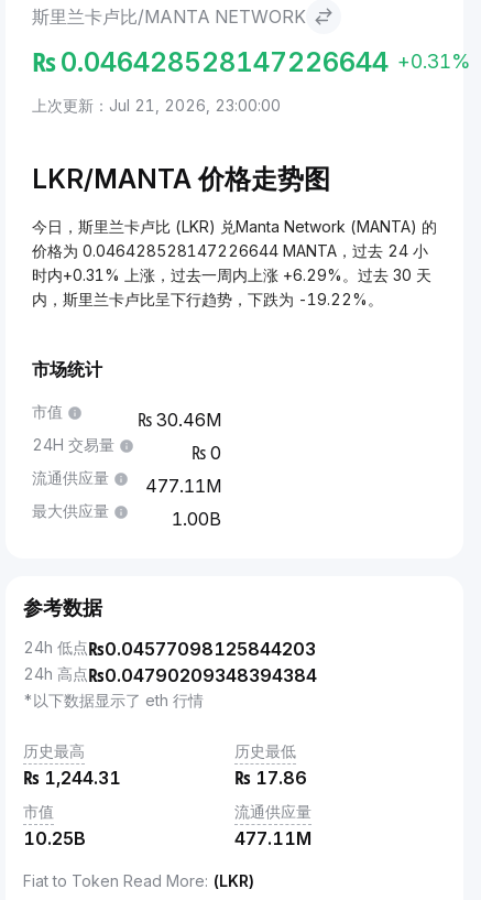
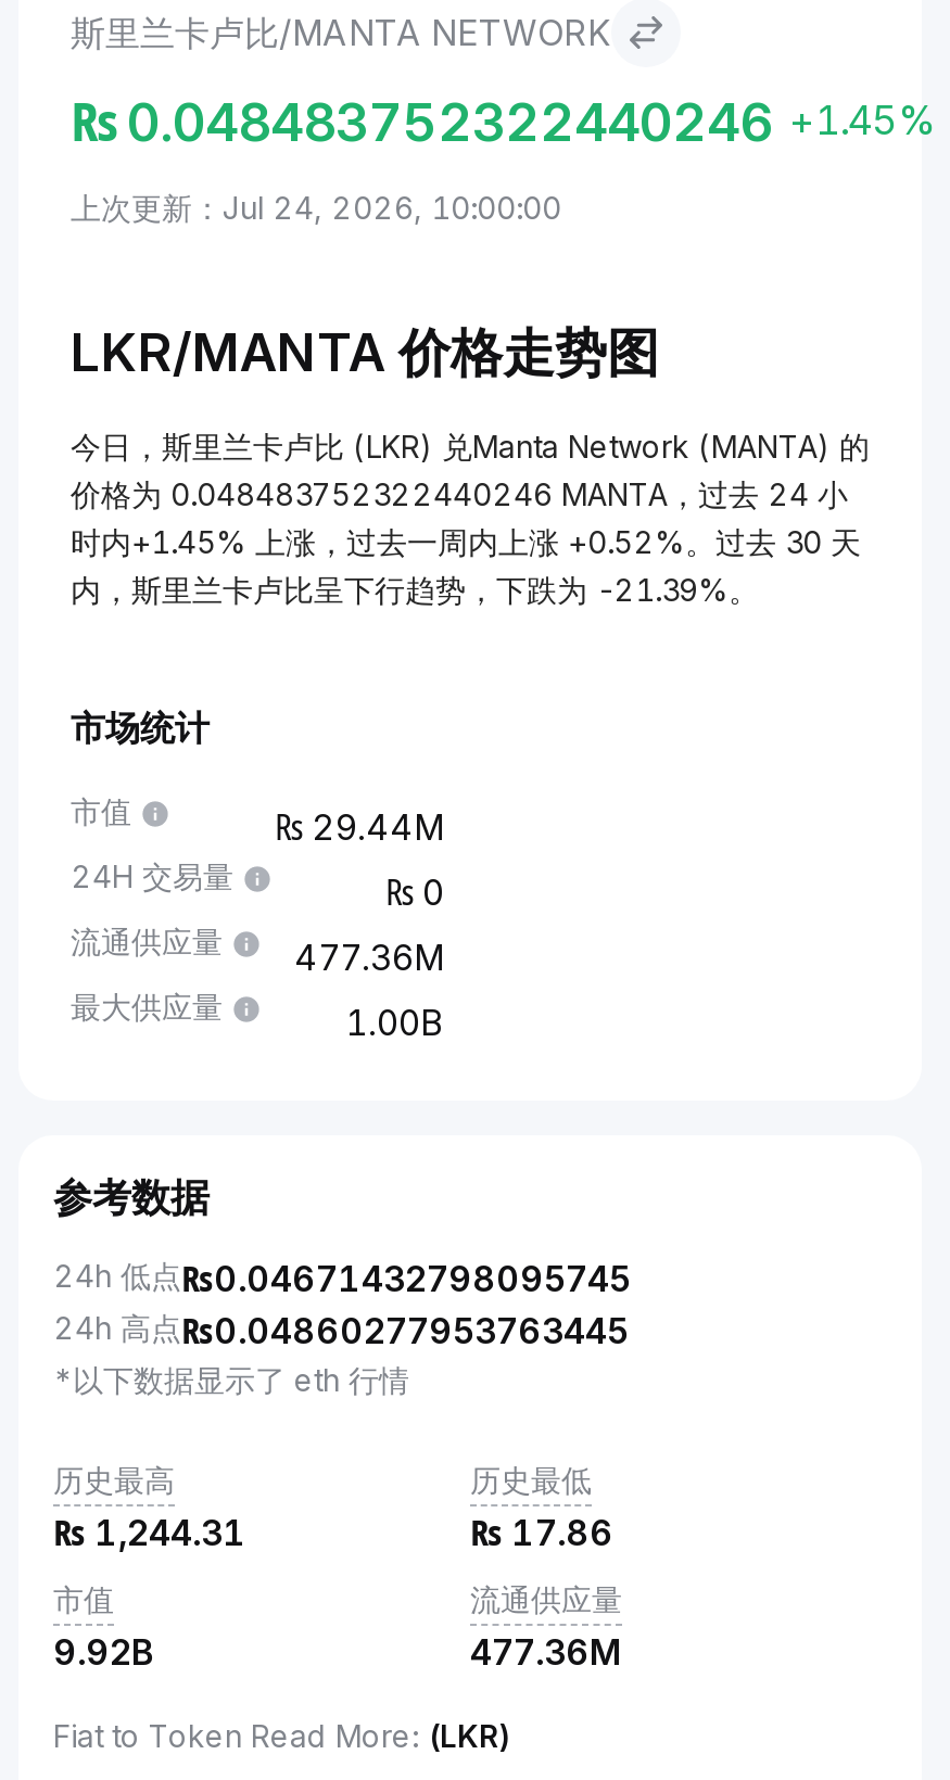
- ₨ 0.046428528147226644 +0.31%
+ ₨ 0.048483752322440246 +1.45%

- 上次更新：Jul 21, 2026, 23:00:00
+ 上次更新：Jul 24, 2026, 10:00:00

- 价格为 0.046428528147226644 MANTA，过去 24 小
+ 价格为 0.048483752322440246 MANTA，过去 24 小

- 时内+0.31% 上涨，过去一周内上涨 +6.29%。过去 30 天
+ 时内+1.45% 上涨，过去一周内上涨 +0.52%。过去 30 天

- 内，斯里兰卡卢比呈下行趋势，下跌为 -19.22%。
+ 内，斯里兰卡卢比呈下行趋势，下跌为 -21.39%。

- 30.46M
+ 29.44M

- 流通供应量 477.11M
+ 流通供应量 477.36M

- 24h 低点₨0.04577098125844203
+ 24h 低点₨0.04671432798095745

- 24h 高点₨0.04790209348394384
+ 24h 高点₨0.04860277953763445

- 10.25B
+ 9.92B

- 477.11M
+ 477.36M
